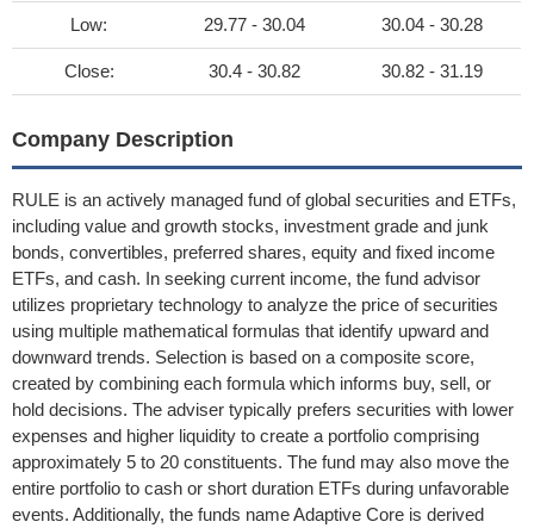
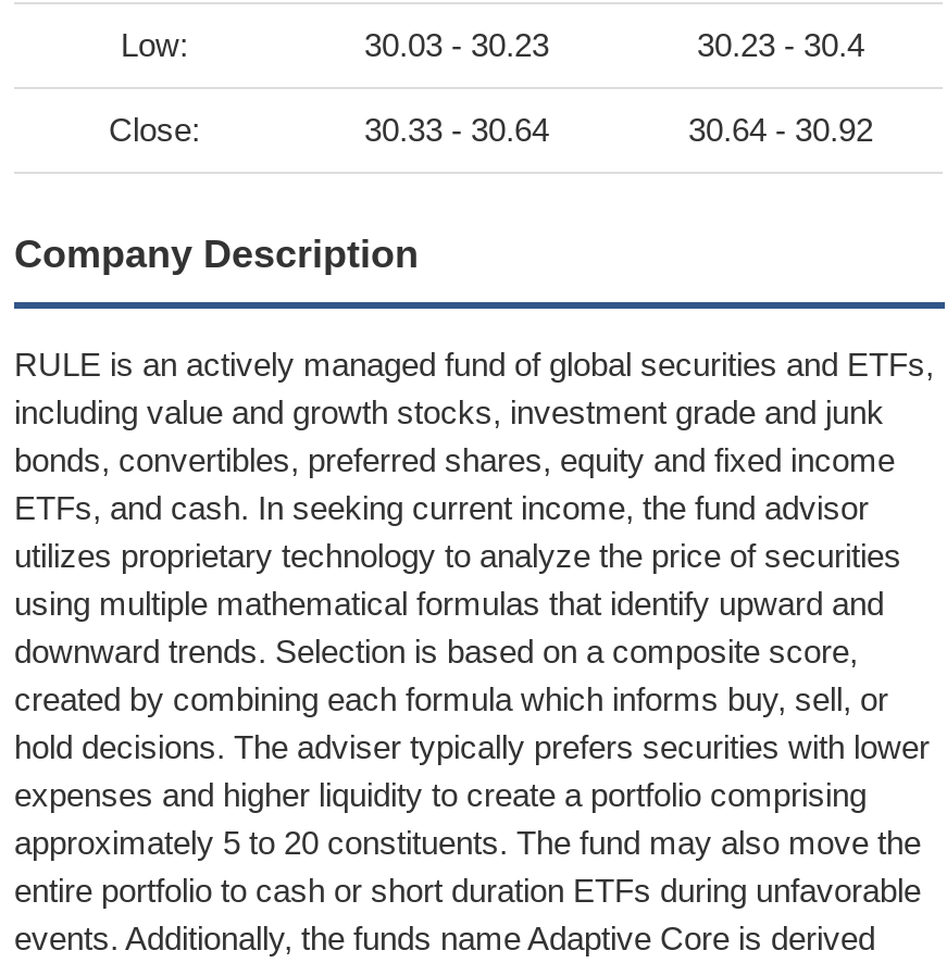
- 29.77 - 30.04
+ 30.03 - 30.23

- 30.04 - 30.28
+ 30.23 - 30.4

- 30.4 - 30.82
+ 30.33 - 30.64

- 30.82 - 31.19
+ 30.64 - 30.92
